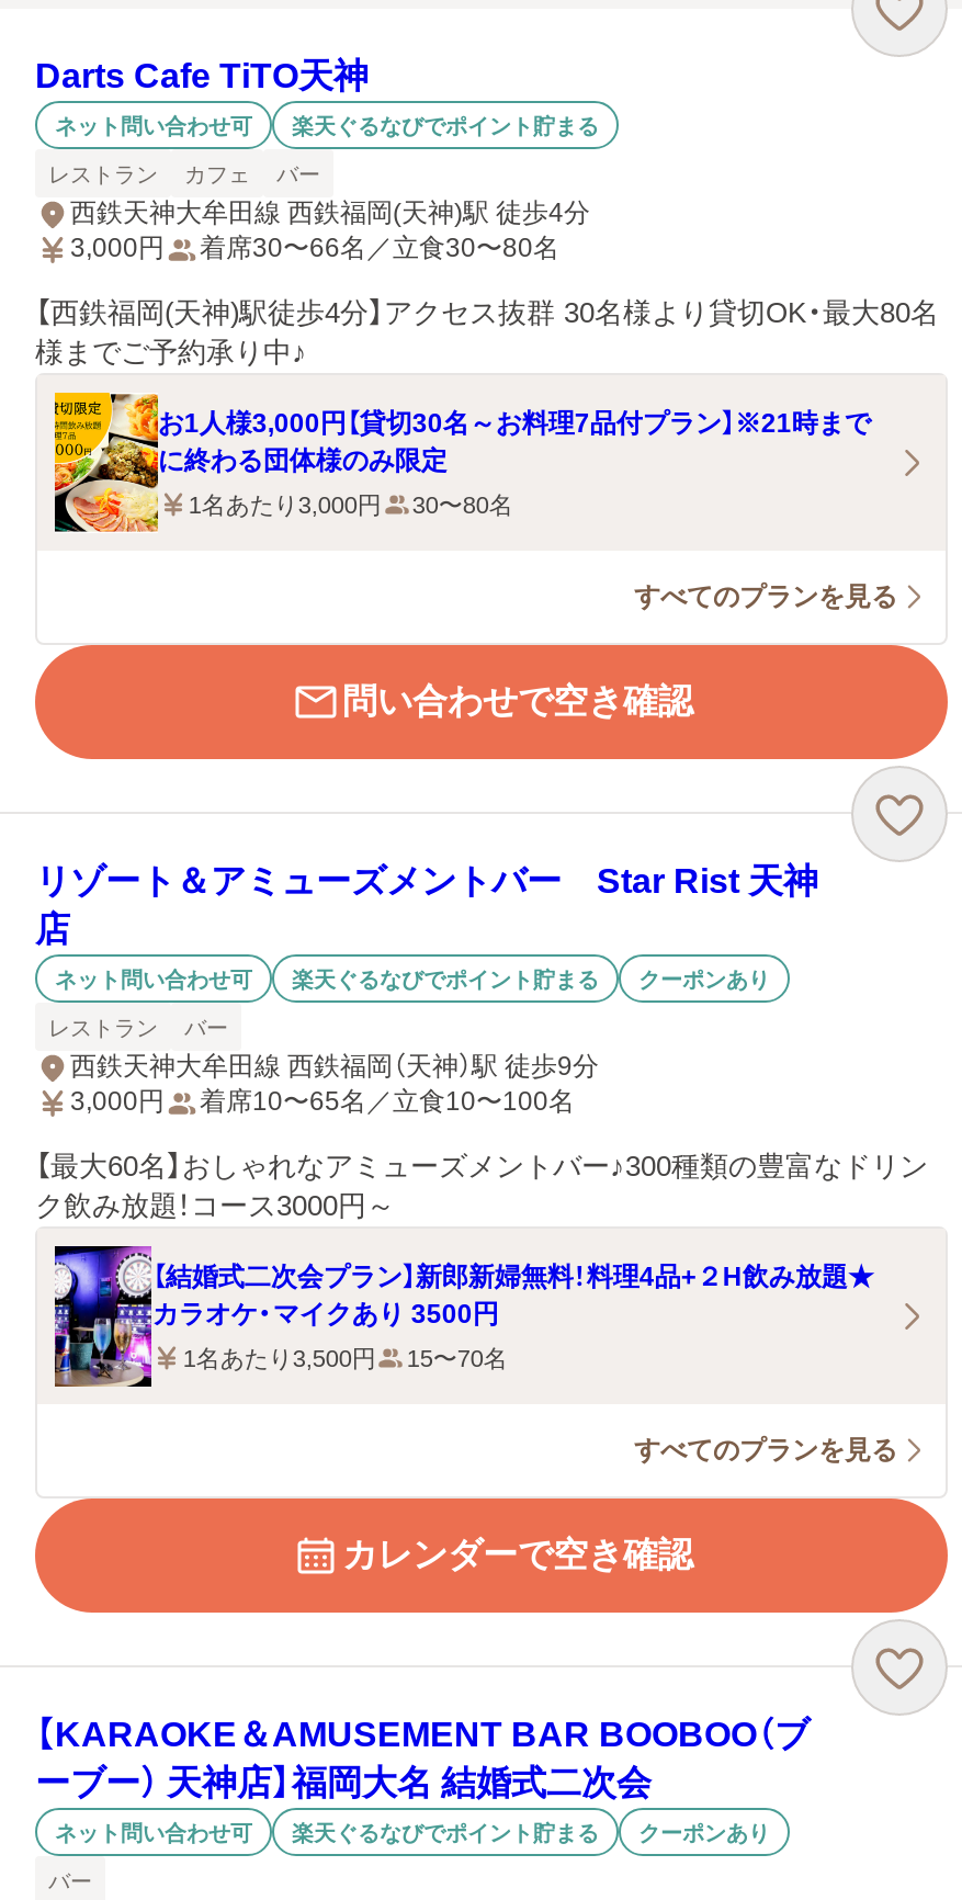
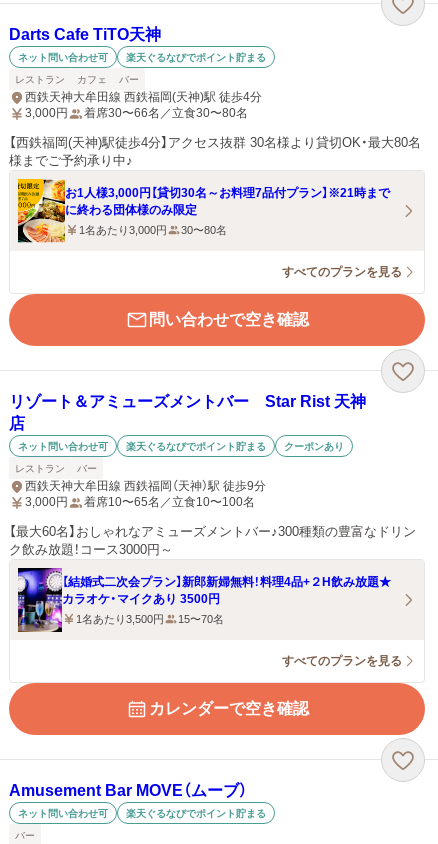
- 【KARAOKE＆AMUSEMENT BAR BOOBOO（ブ
- ーブー） 天神店】福岡大名 結婚式二次会
+ Amusement Bar MOVE（ムーブ）

- クーポンあり
